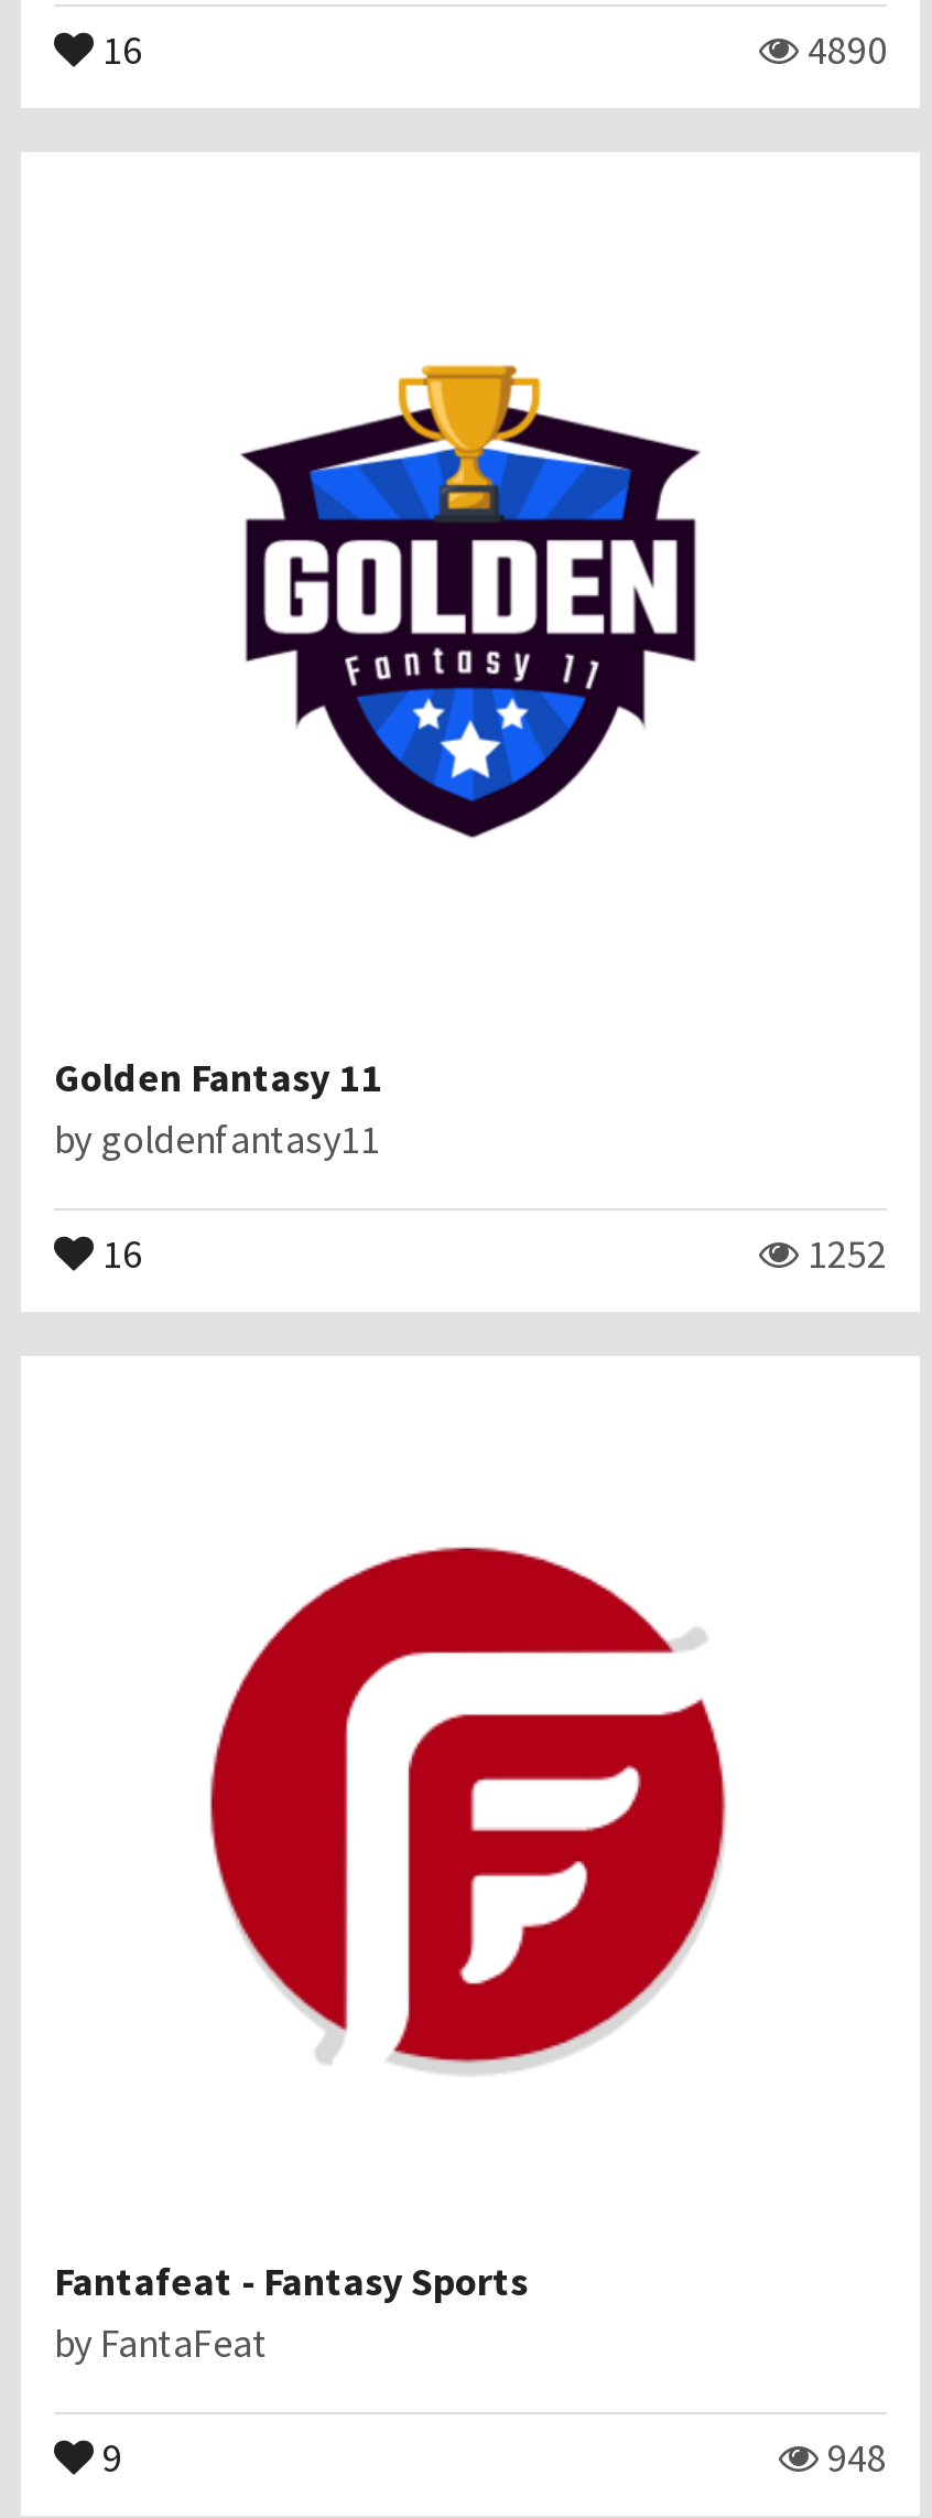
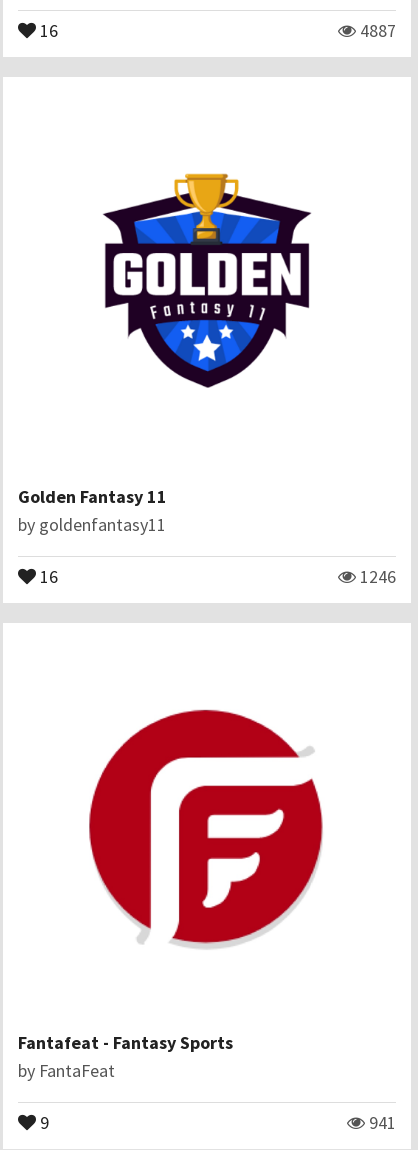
- 4890
+ 4887

- 1252
+ 1246

- 948
+ 941
